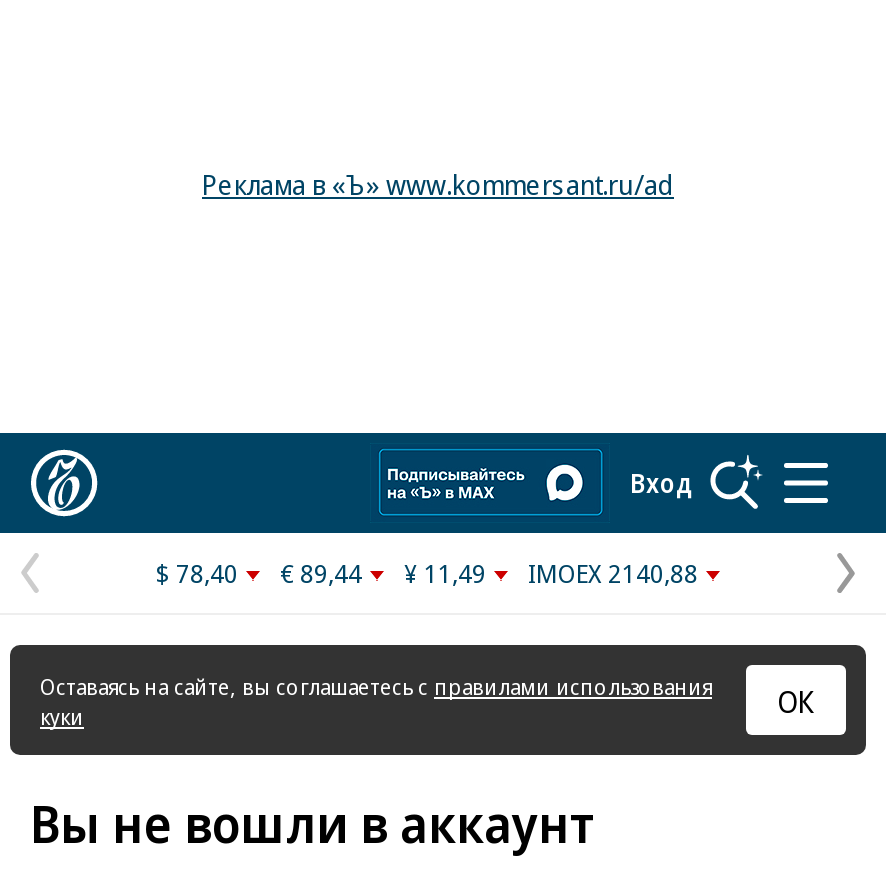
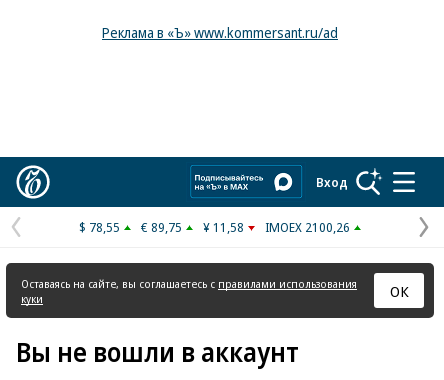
- $ 78,40
+ $ 78,55

- € 89,44
+ € 89,75

- ¥ 11,49
+ ¥ 11,58

- IMOEX 2140,88
+ IMOEX 2100,26
